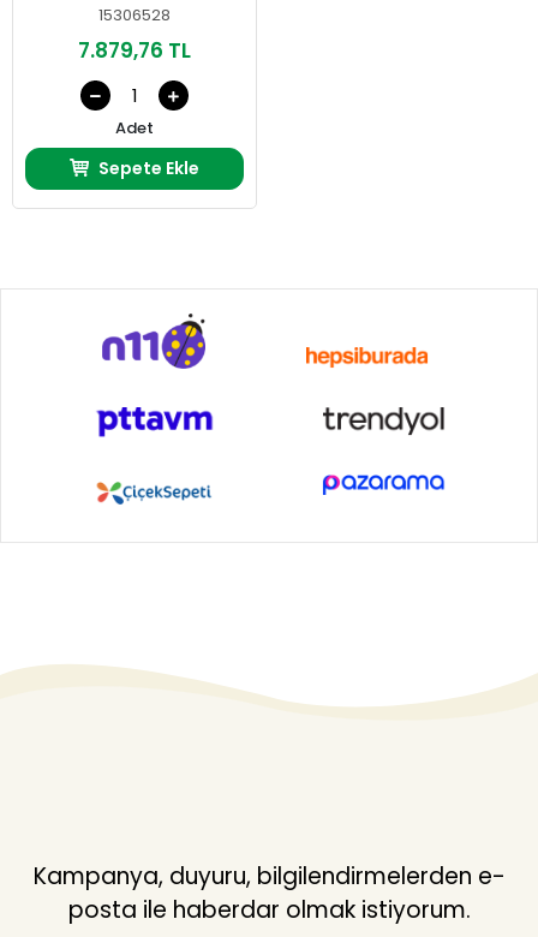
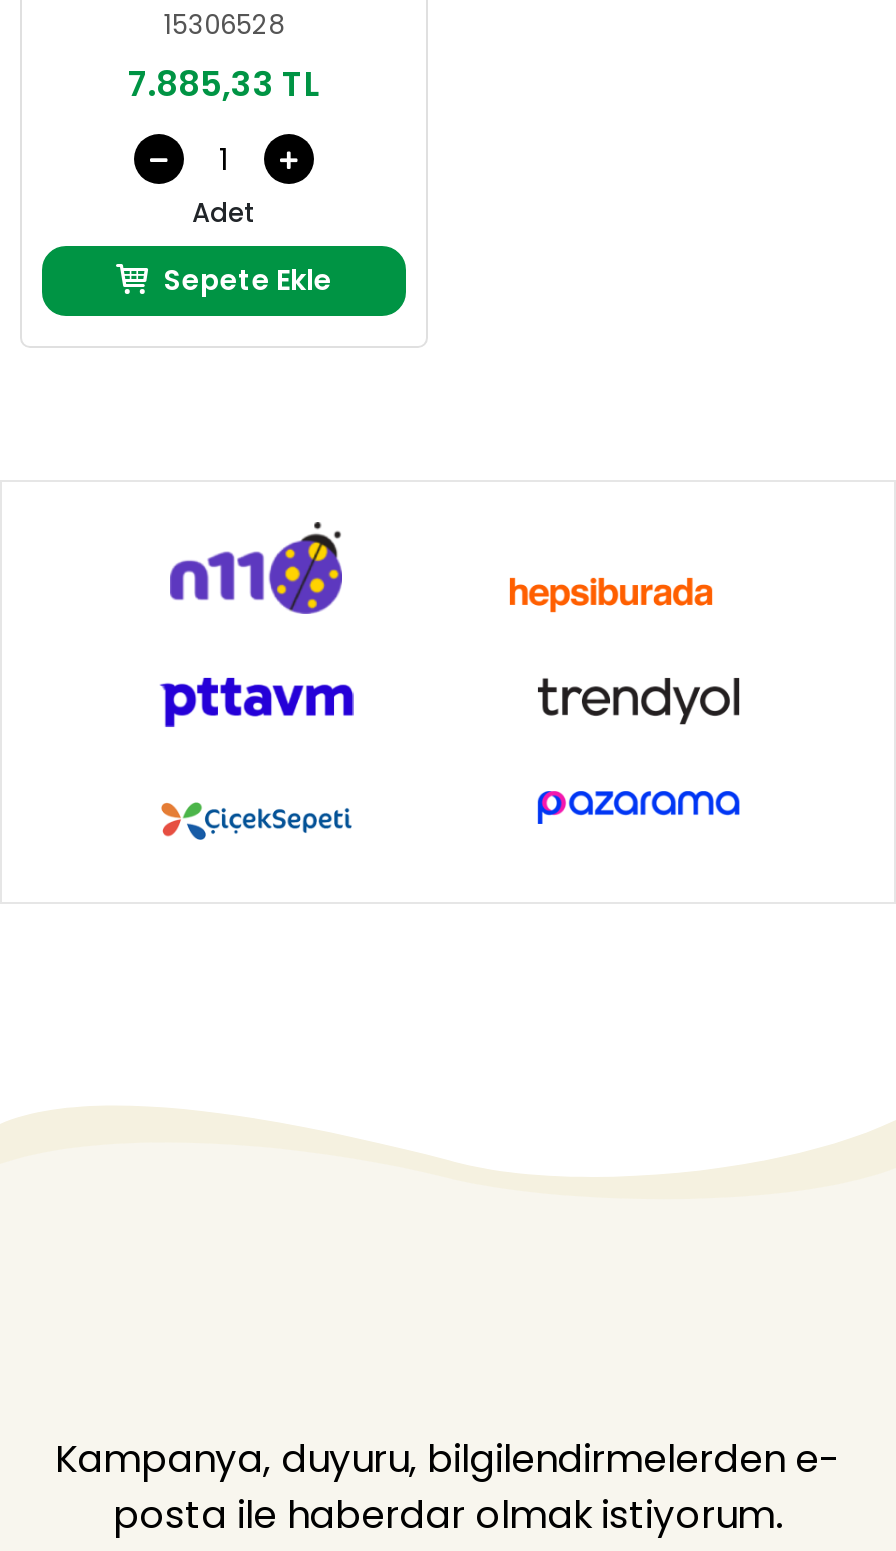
- 7.879,76 TL
+ 7.885,33 TL
